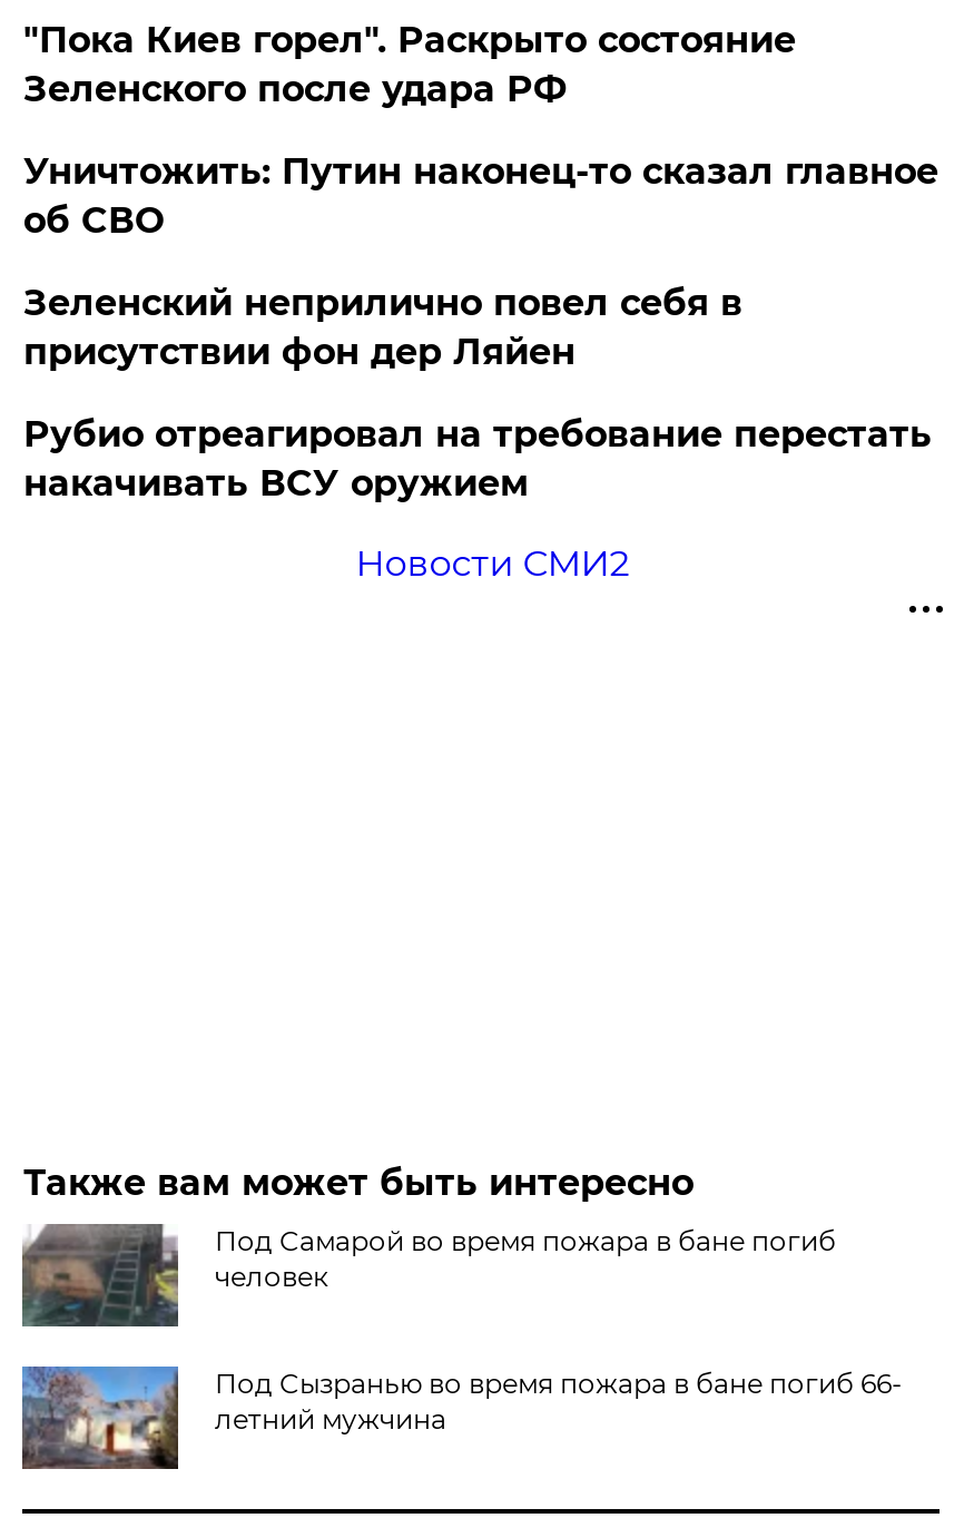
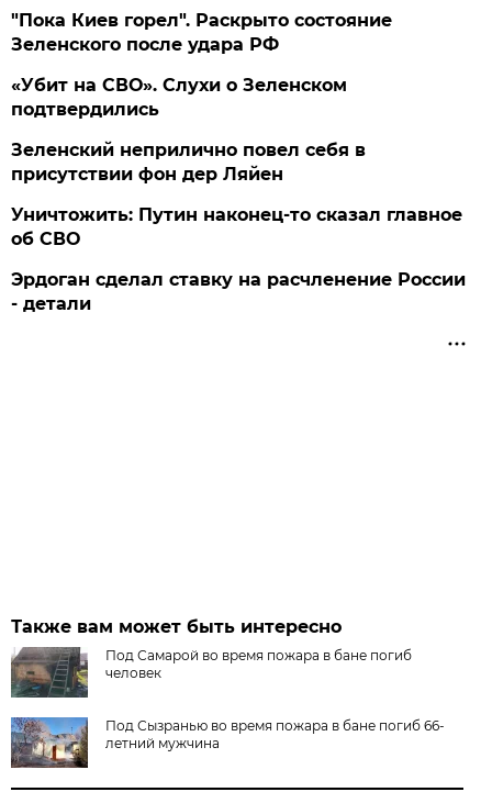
+ «Убит на СВО». Слухи о Зеленском
+ подтвердились

moved down: Уничтожить: Путин наконец-то сказал главное | об СВО

- Рубио отреагировал на требование перестать
- накачивать ВСУ оружием

- Новости СМИ2
+ Эрдоган сделал ставку на расчленение России
+ - детали
